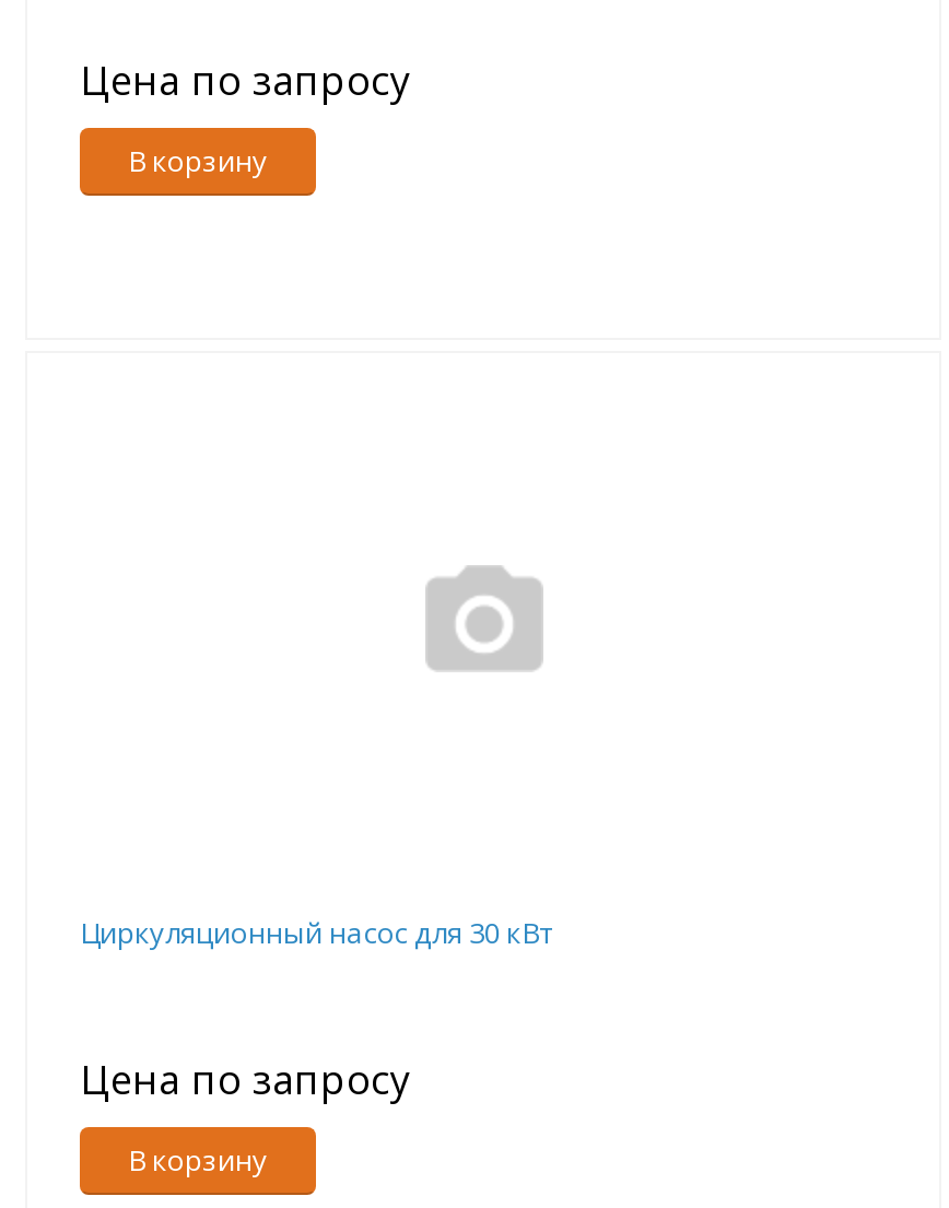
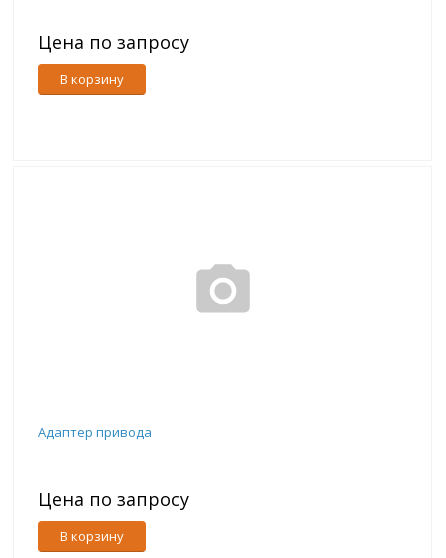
- Циркуляционный насос для 30 кВт
+ Адаптер привода
